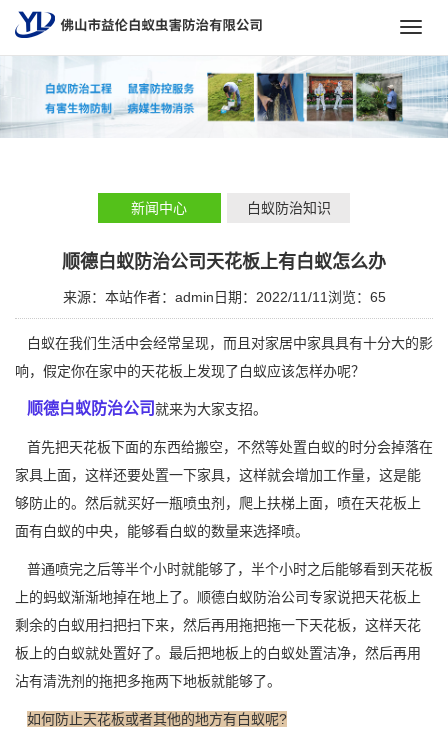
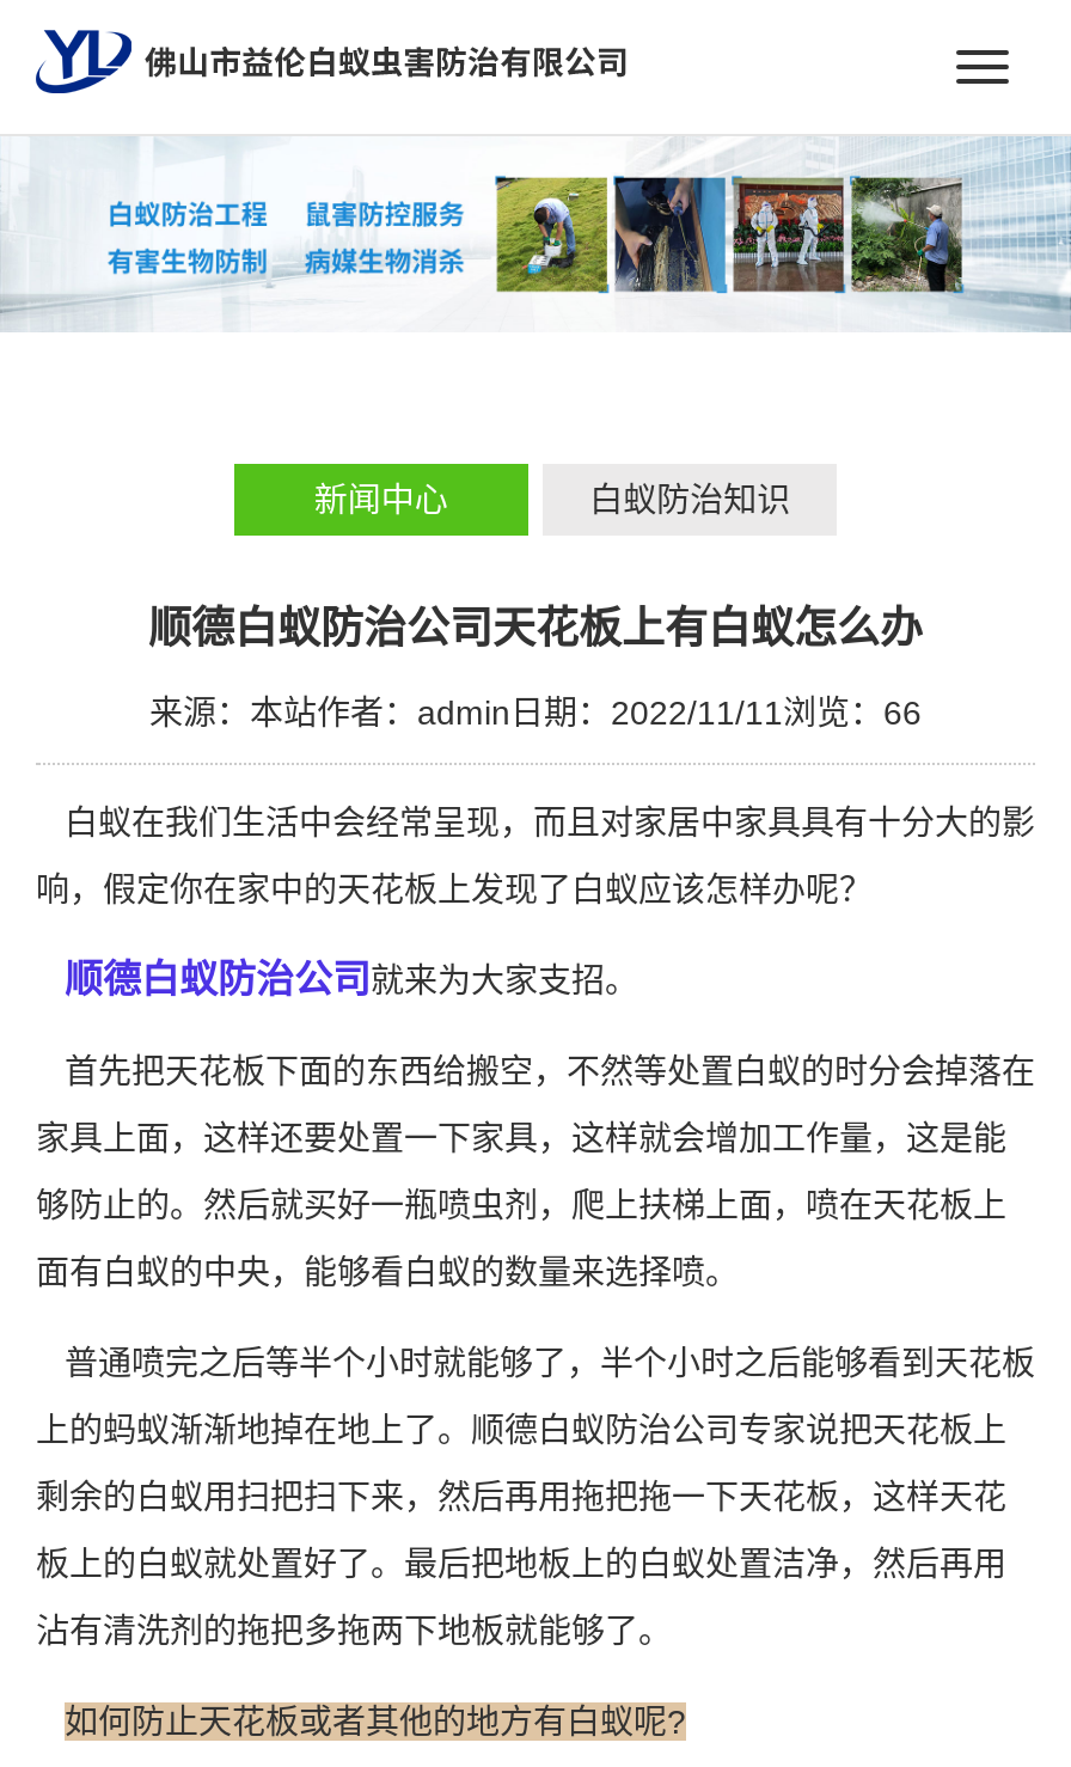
- 来源：本站作者：admin日期：2022/11/11浏览：65
+ 来源：本站作者：admin日期：2022/11/11浏览：66
